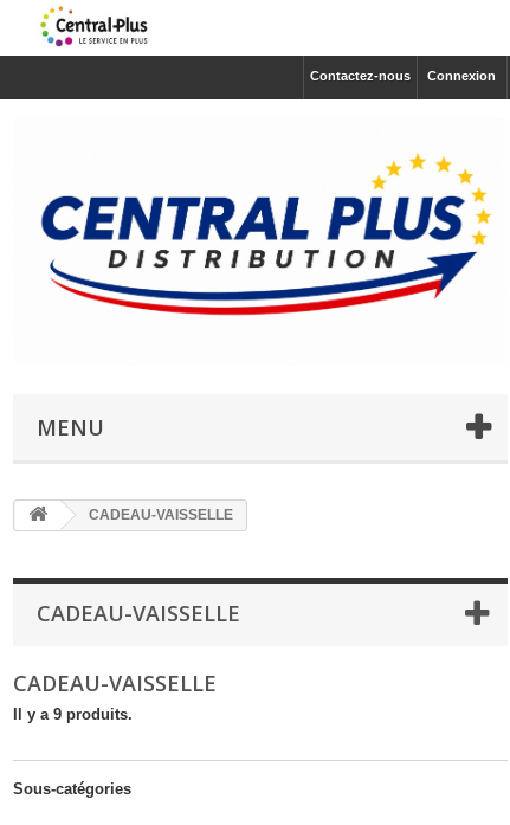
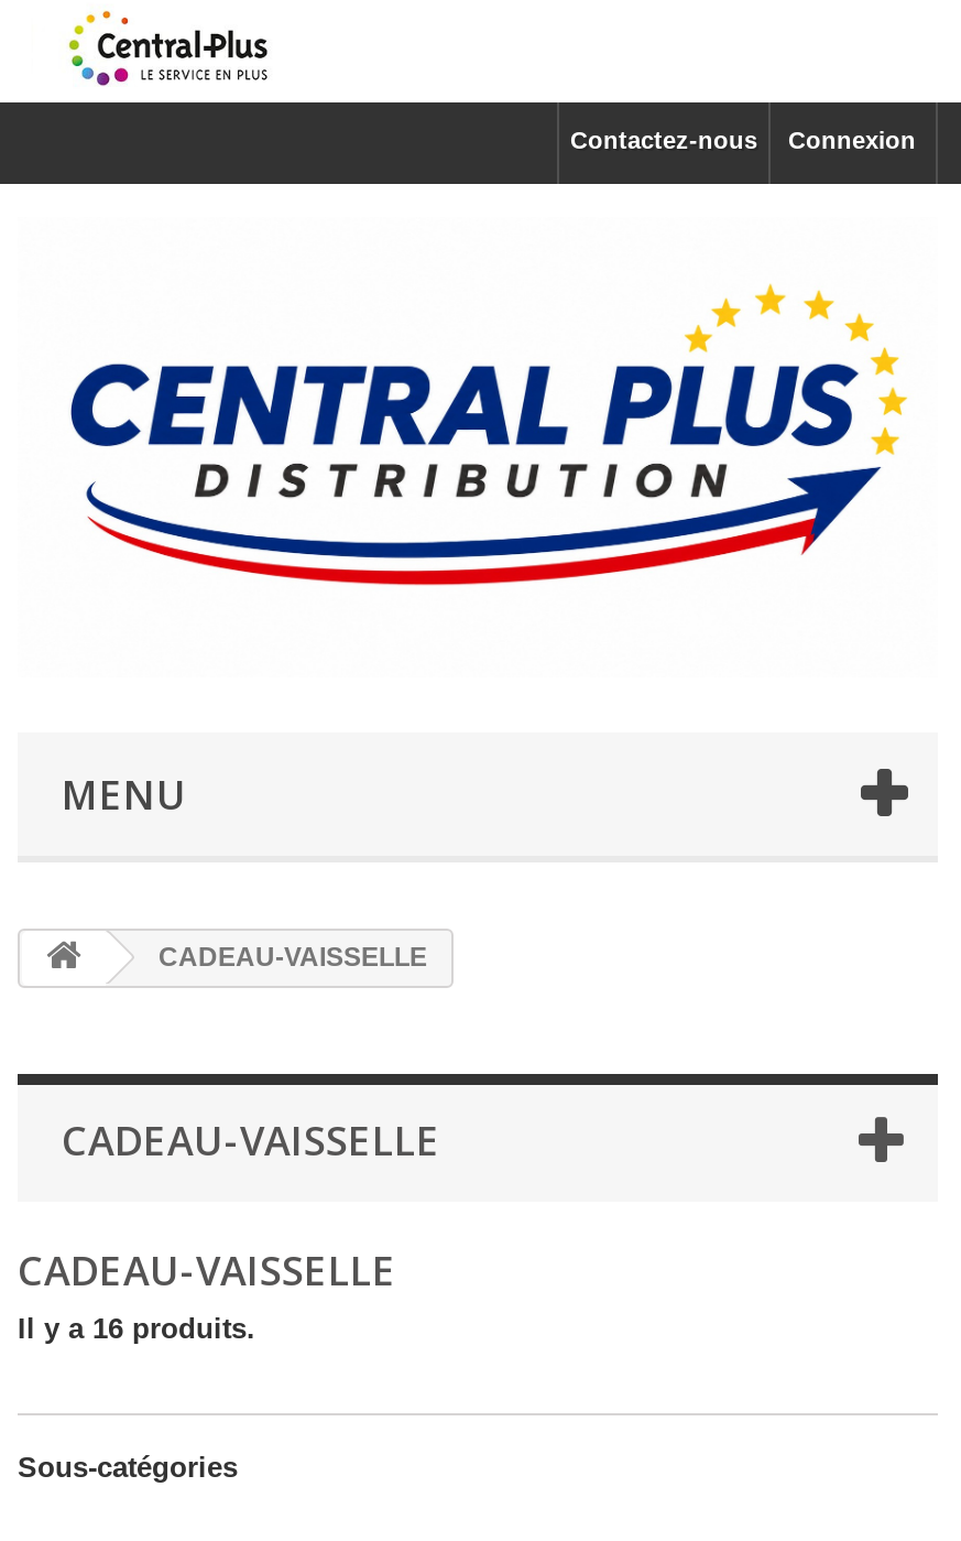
- Il y a 9 produits.
+ Il y a 16 produits.
